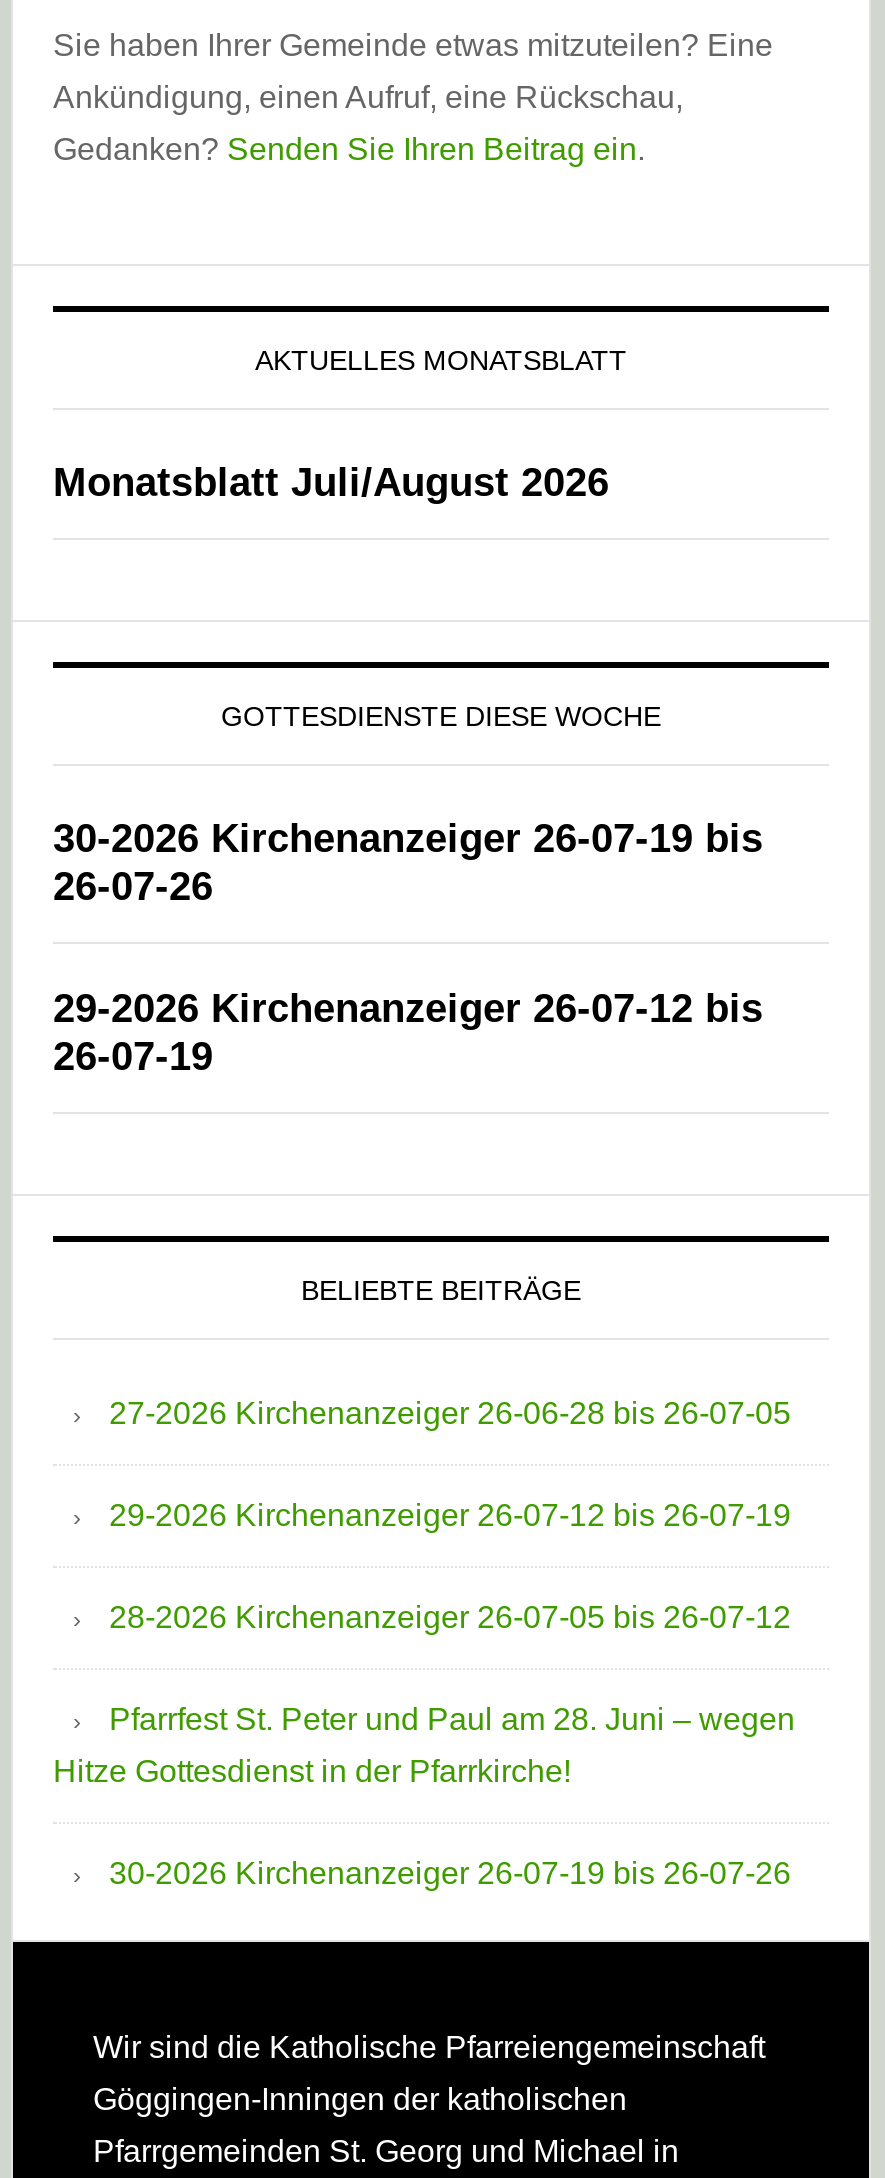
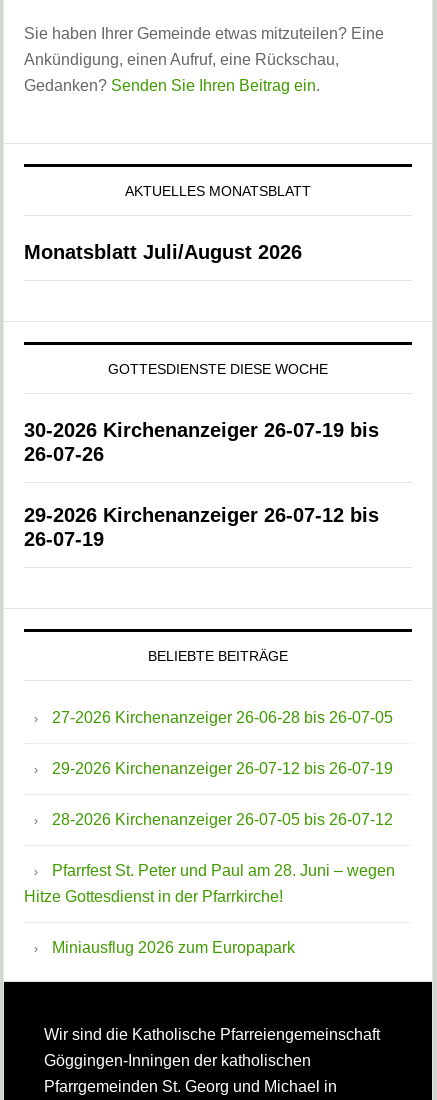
- 30-2026 Kirchenanzeiger 26-07-19 bis 26-07-26
+ Miniausflug 2026 zum Europapark
